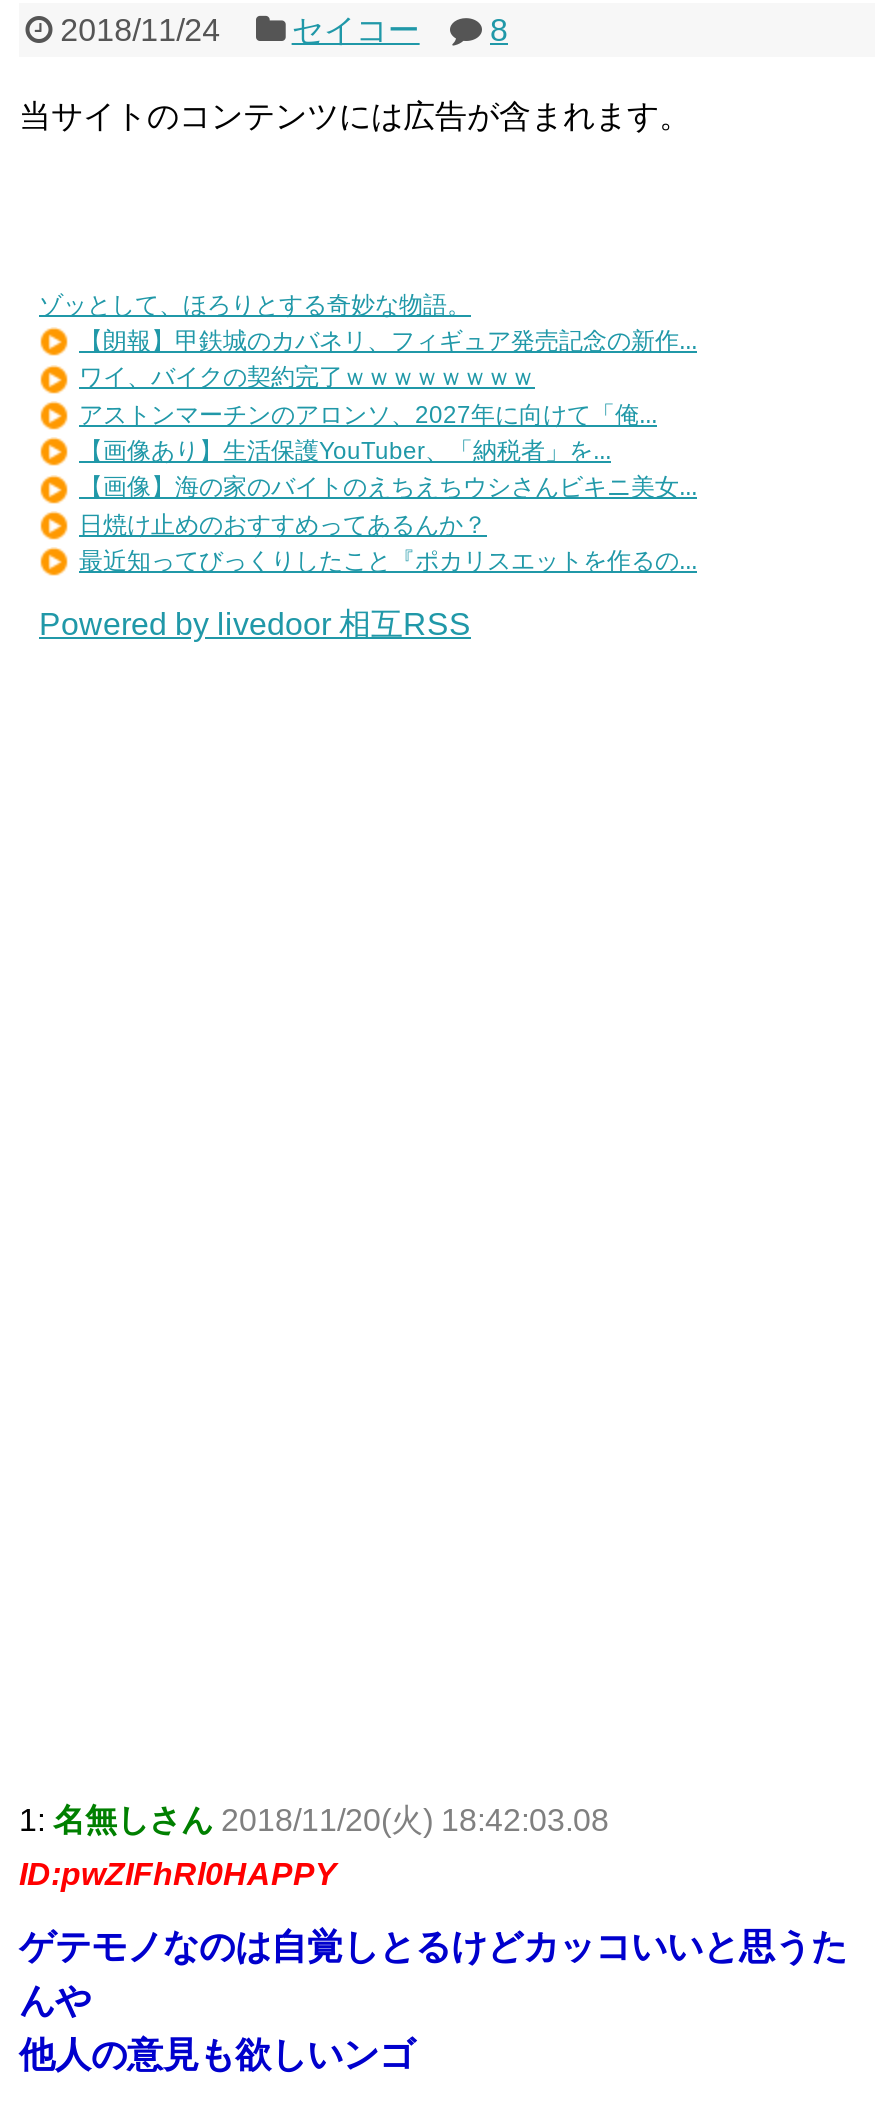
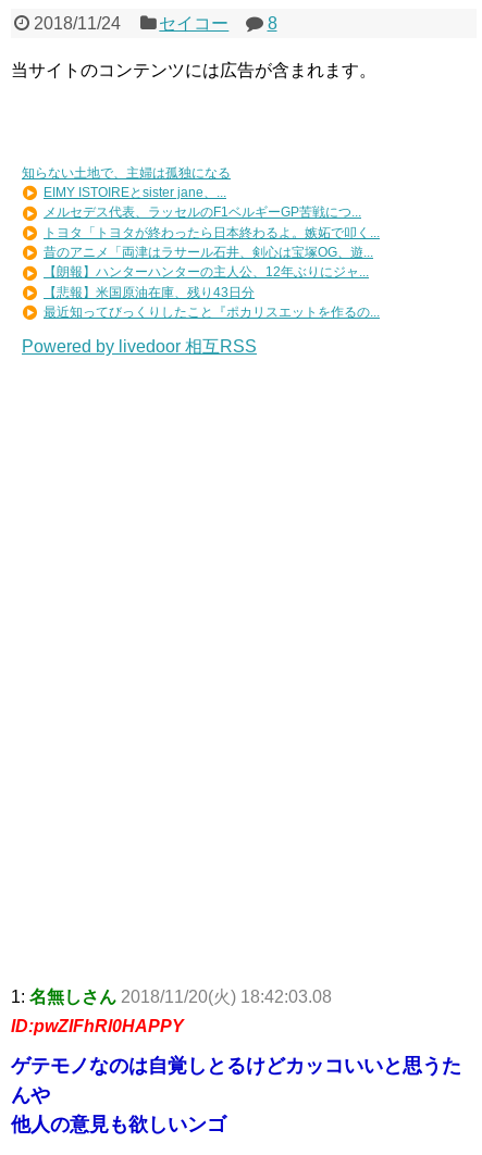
- ゾッとして、ほろりとする奇妙な物語。
- 【朗報】甲鉄城のカバネリ、フィギュア発売記念の新作...
- ワイ、バイクの契約完了ｗｗｗｗｗｗｗｗ
- アストンマーチンのアロンソ、2027年に向けて「俺...
- 【画像あり】生活保護YouTuber、「納税者」を...
- 【画像】海の家のバイトのえちえちウシさんビキニ美女...
- 日焼け止めのおすすめってあるんか？
+ 知らない土地で、主婦は孤独になる
+ EIMY ISTOIREとsister jane、...
+ メルセデス代表、ラッセルのF1ベルギーGP苦戦につ...
+ トヨタ「トヨタが終わったら日本終わるよ。嫉妬で叩く...
+ 昔のアニメ「両津はラサール石井、剣心は宝塚OG、遊...
+ 【朗報】ハンターハンターの主人公、12年ぶりにジャ...
+ 【悲報】米国原油在庫、残り43日分
